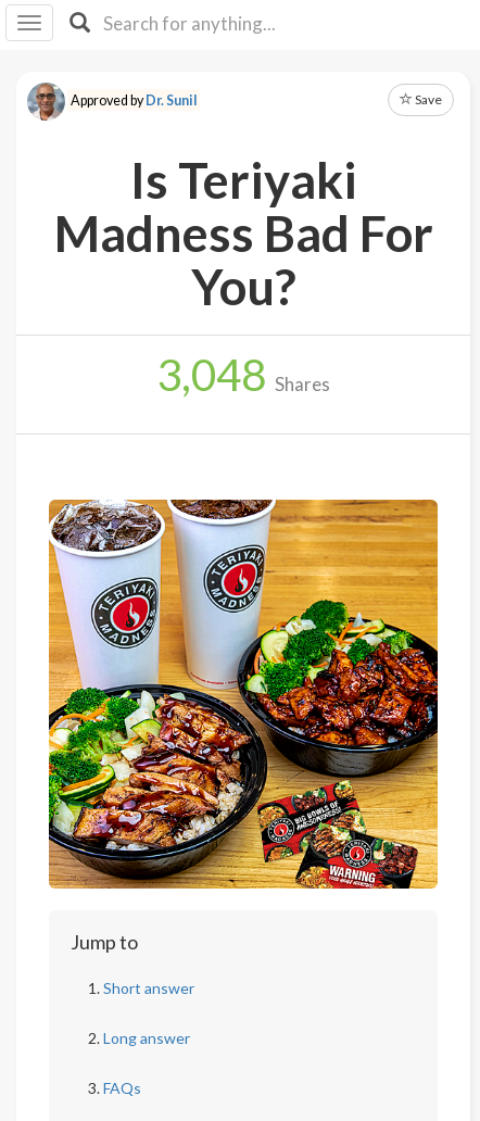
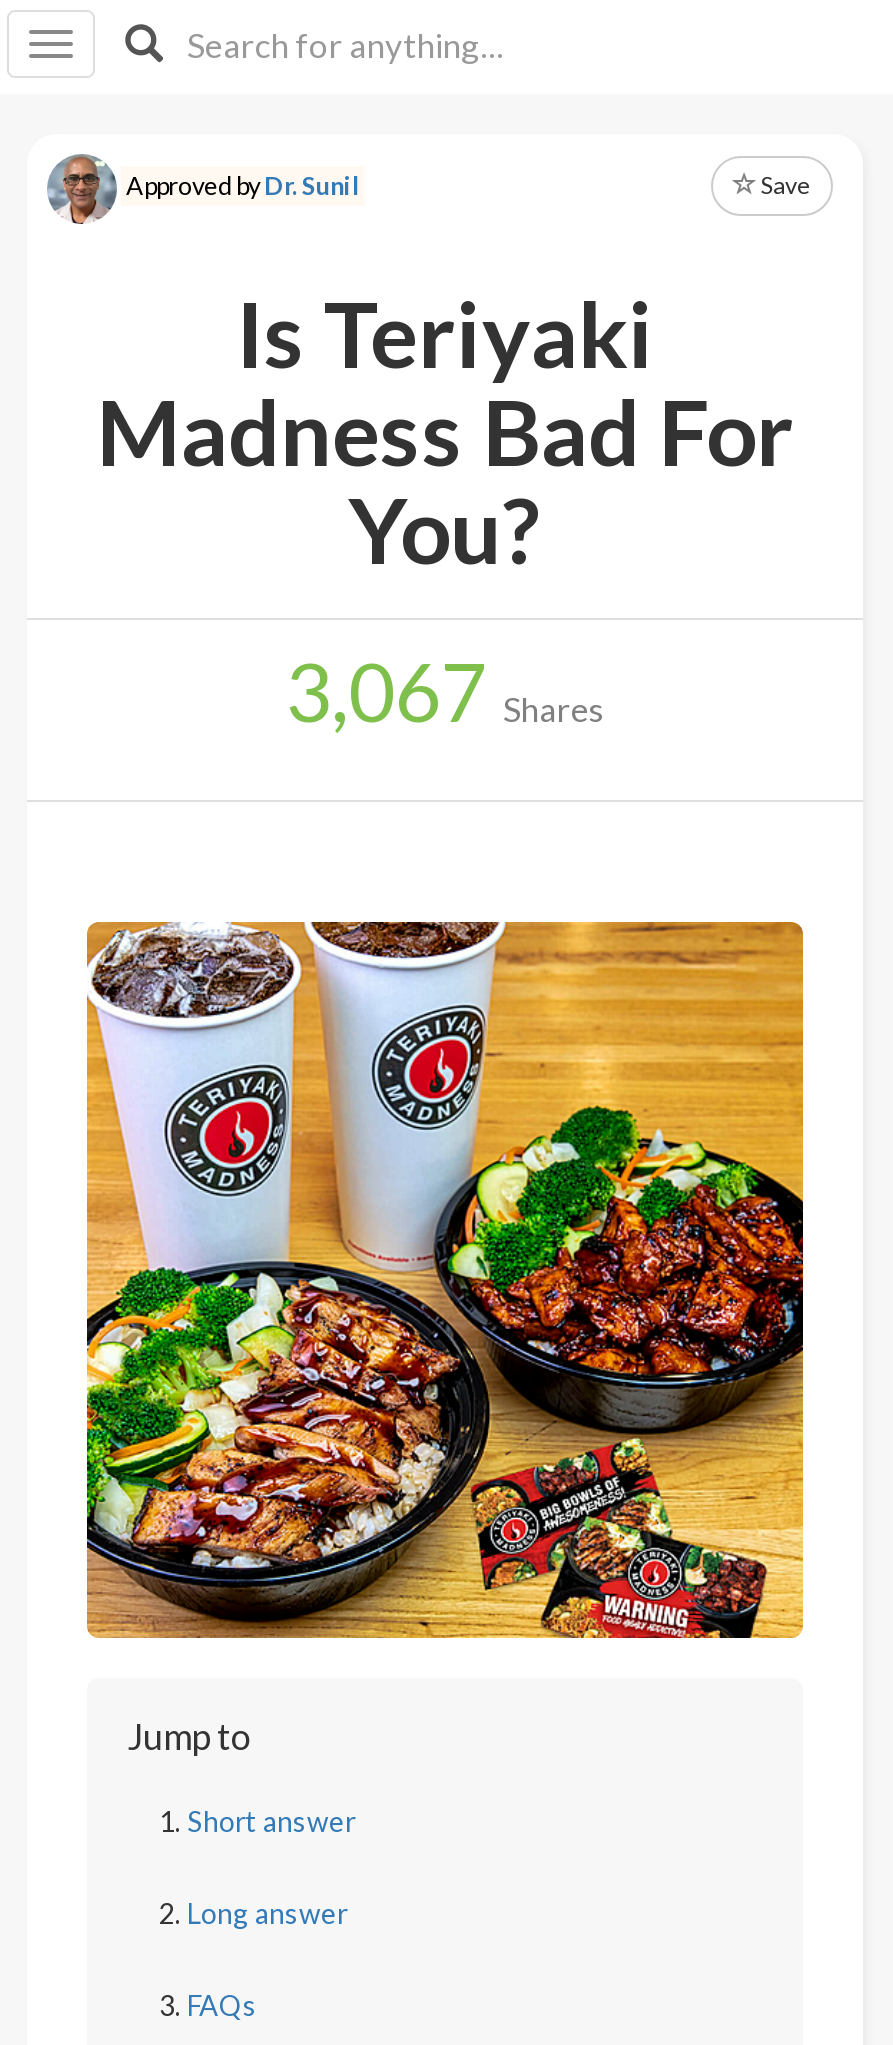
- 3,048 Shares
+ 3,067 Shares
